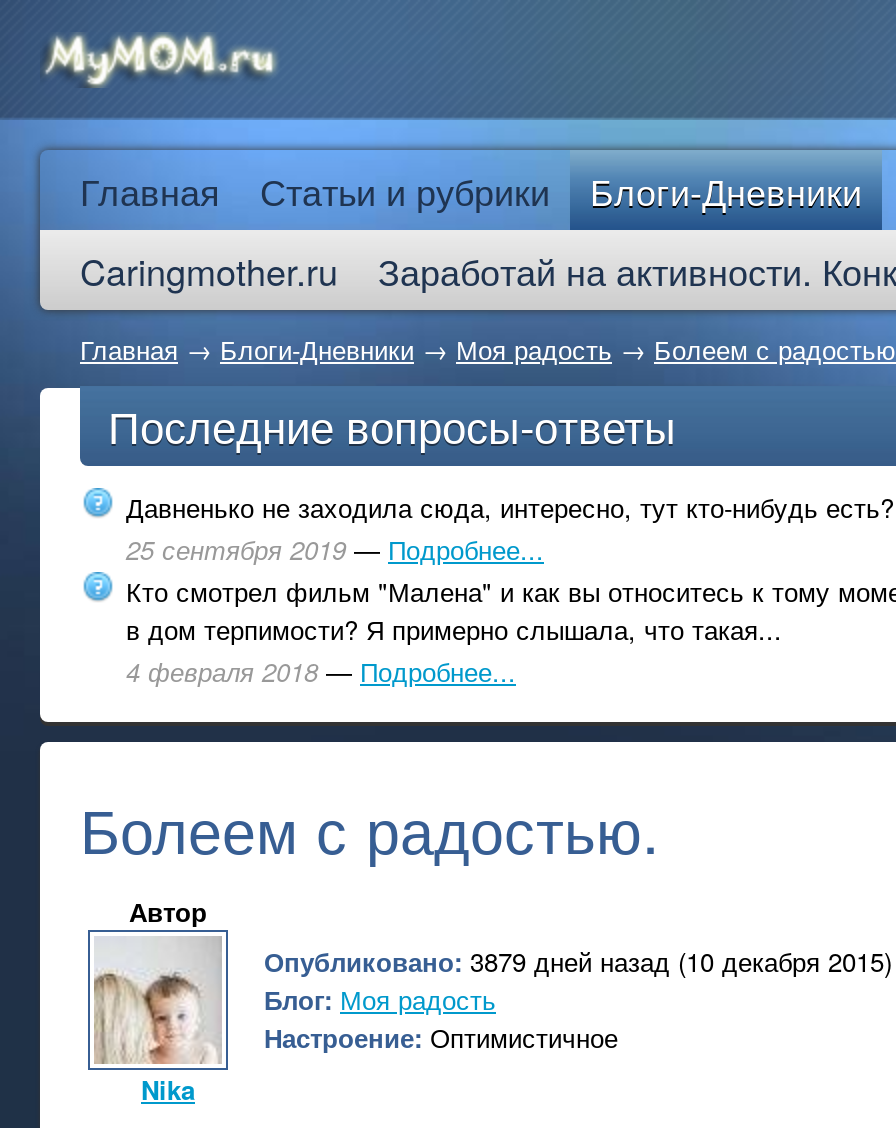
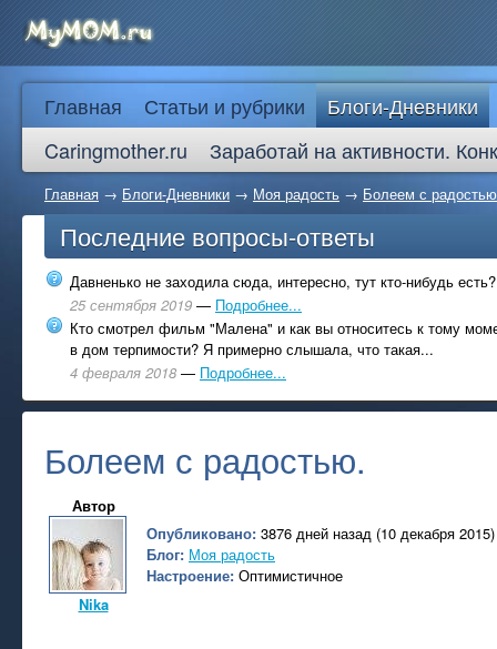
- Опубликовано: 3879 дней назад (10 декабря 2015)
+ Опубликовано: 3876 дней назад (10 декабря 2015)
